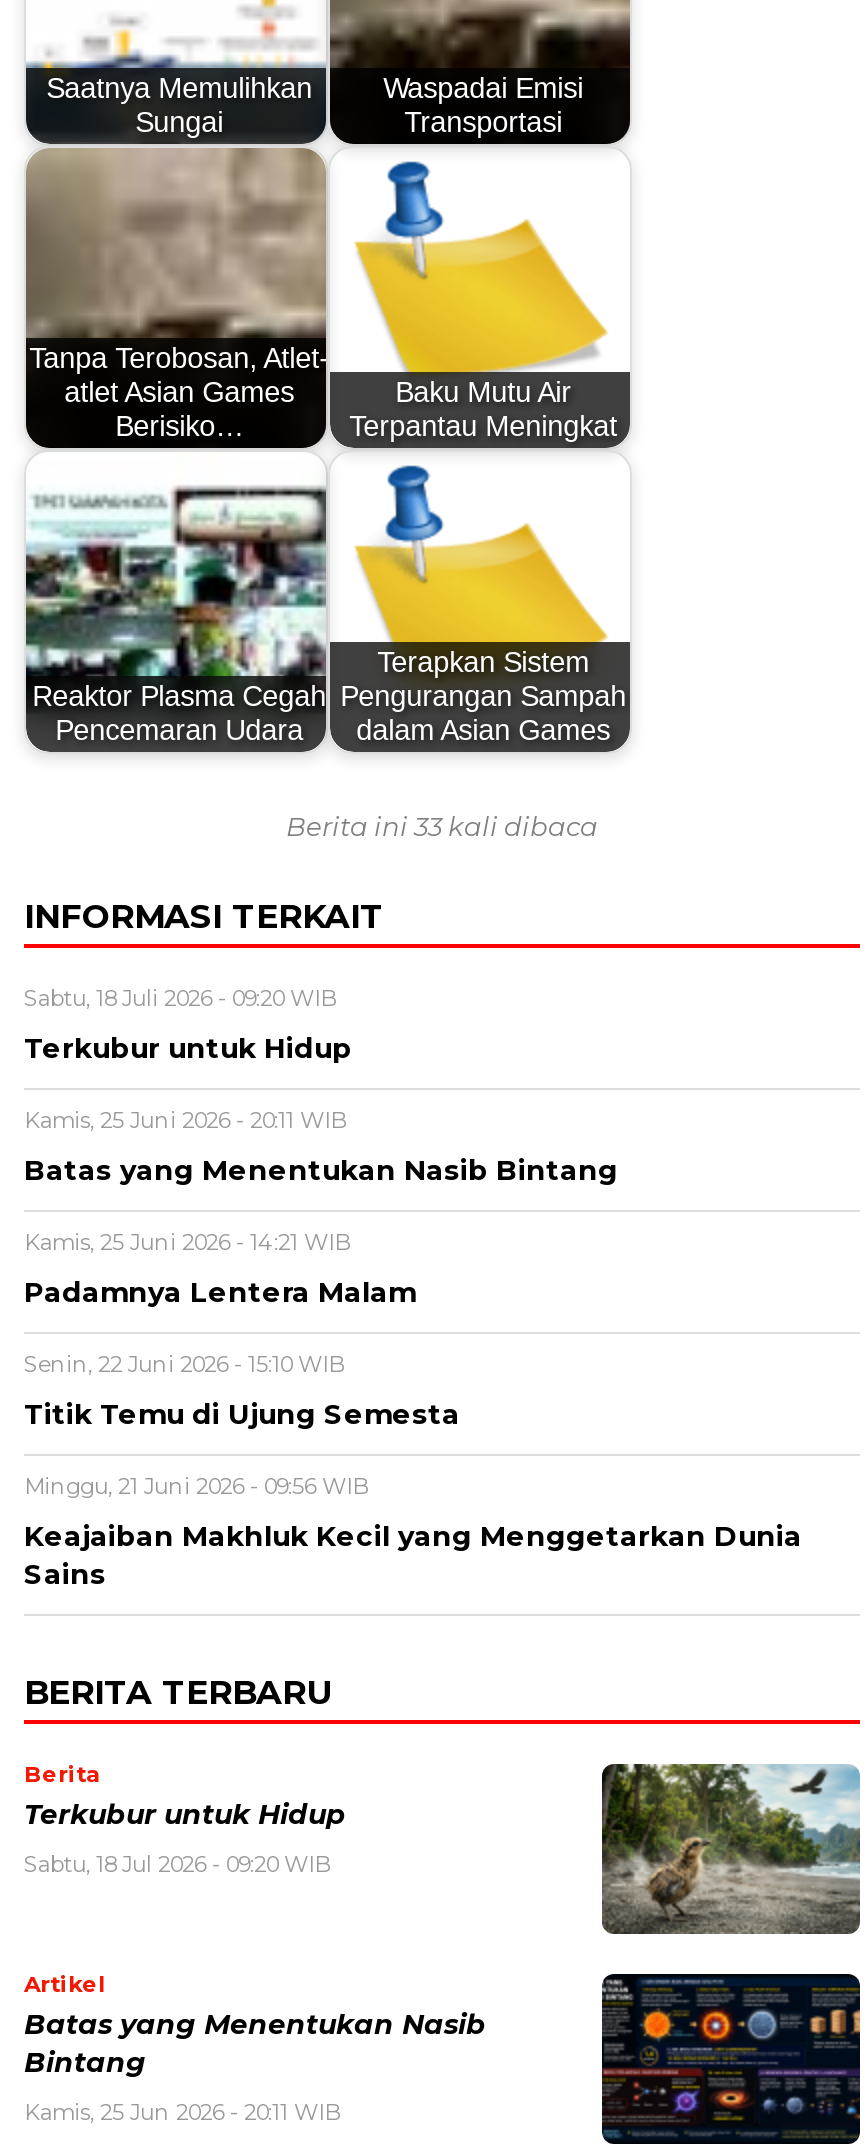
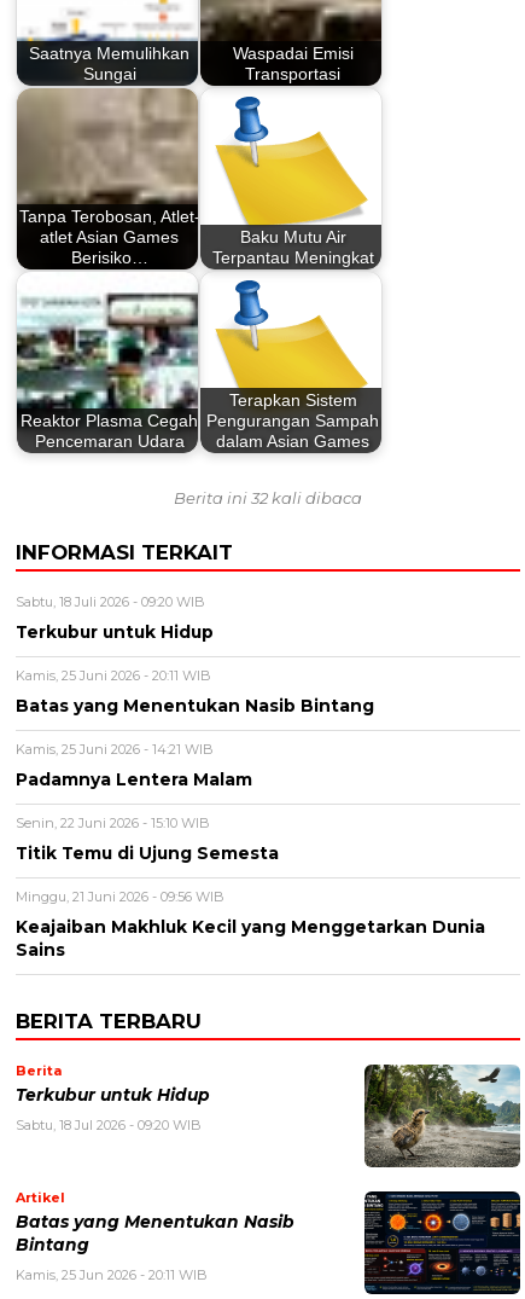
- Berita ini 33 kali dibaca
+ Berita ini 32 kali dibaca
